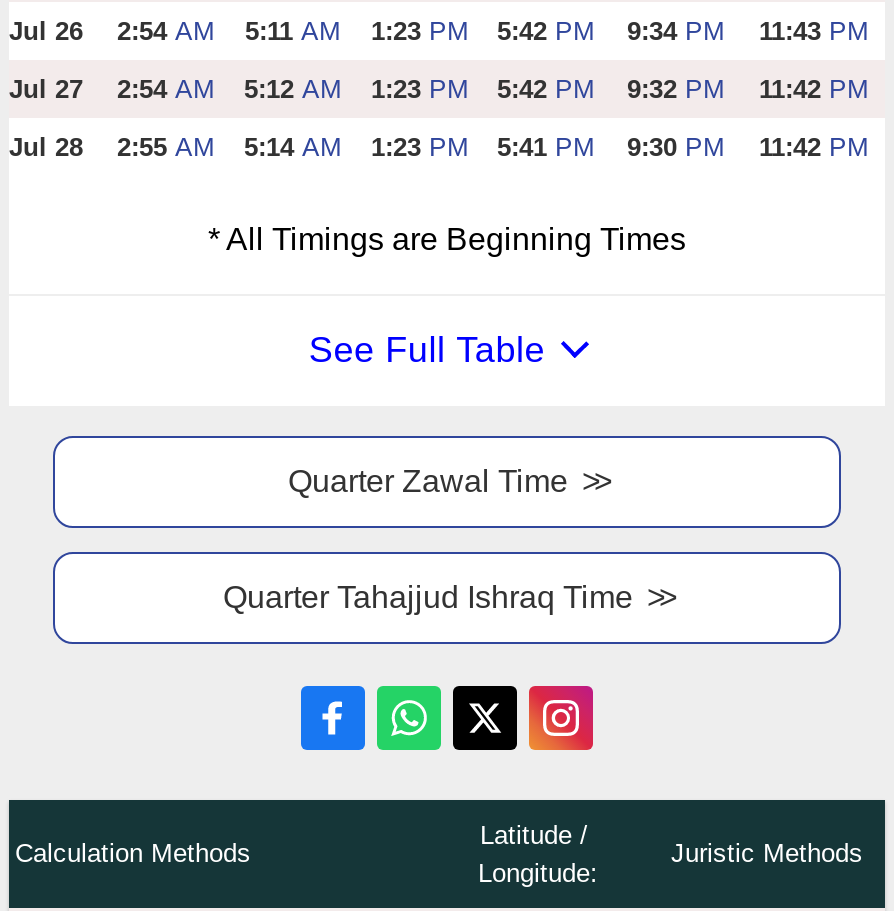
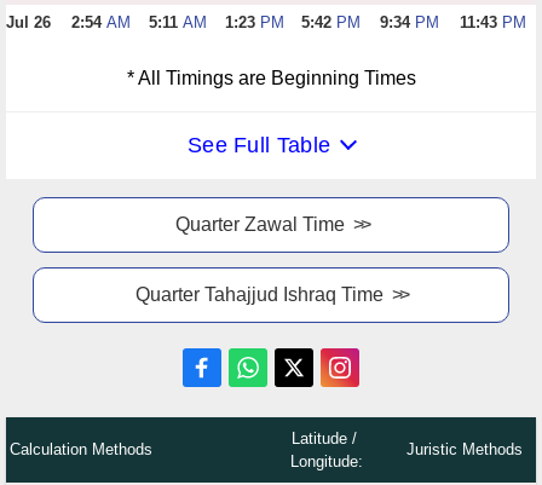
- Jul 27
- 2:54 AM
- 5:12 AM
- 1:23 PM
- 5:42 PM
- 9:32 PM
- 11:42 PM
- Jul 28
- 2:55 AM
- 5:14 AM
- 1:23 PM
- 5:41 PM
- 9:30 PM
- 11:42 PM
